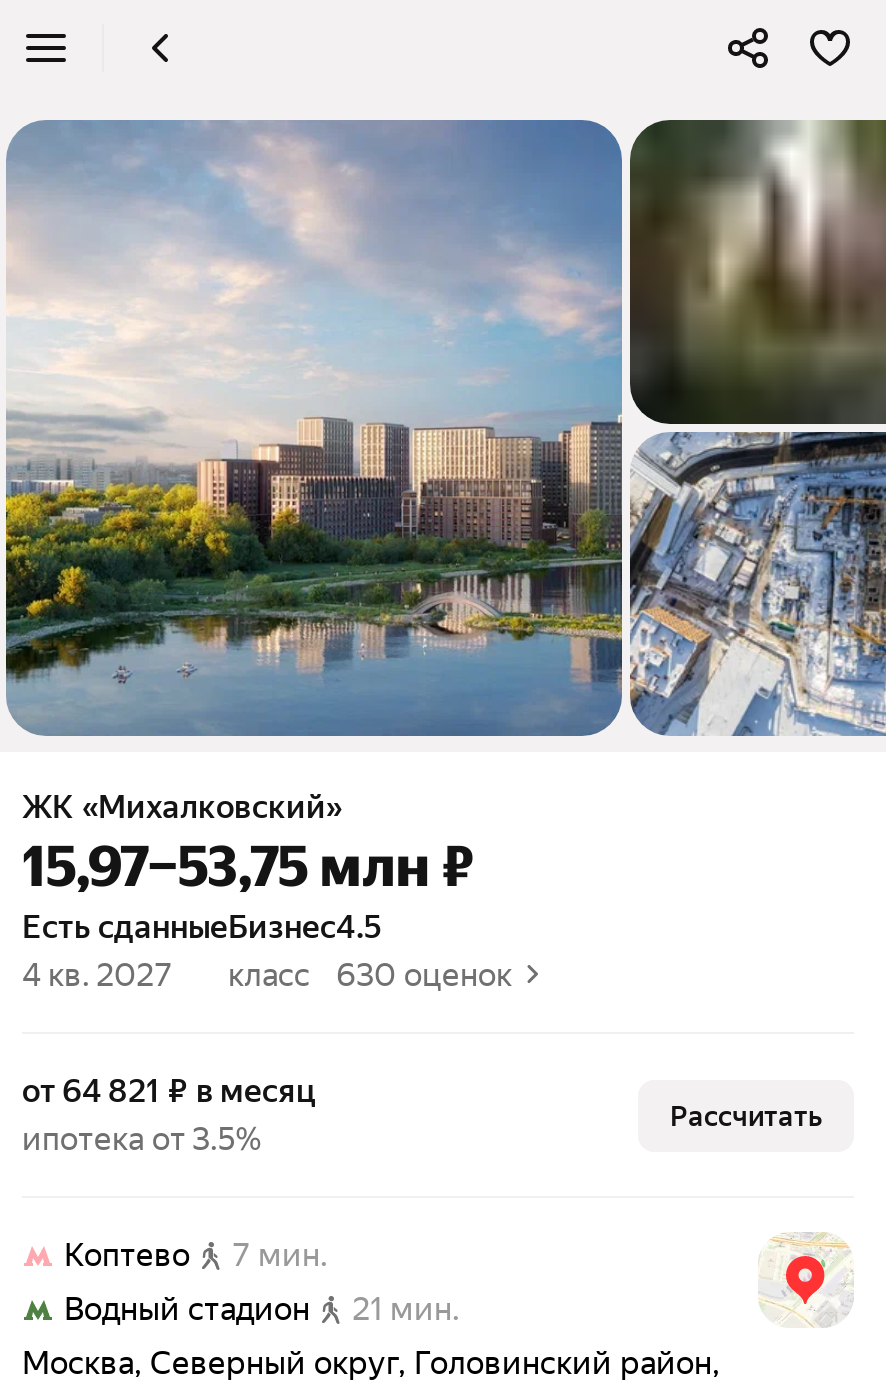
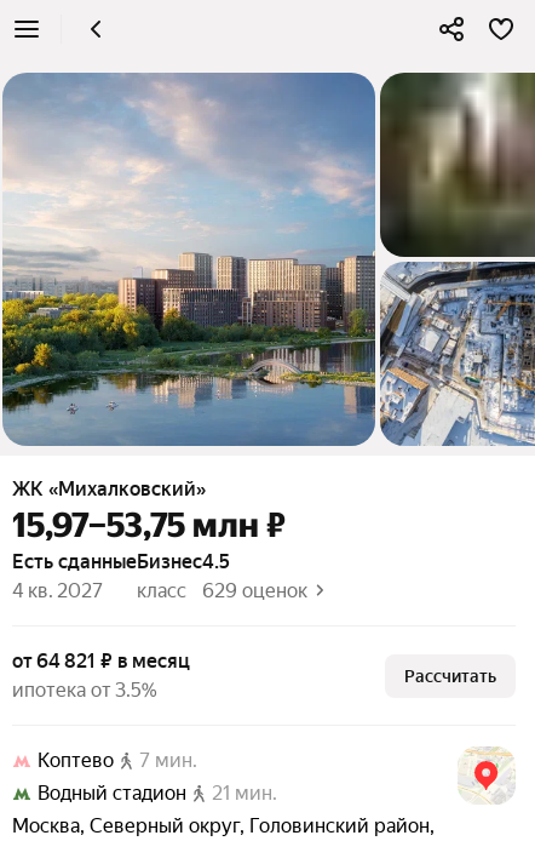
- 4 кв. 2027 класс 630 оценок
+ 4 кв. 2027 класс 629 оценок
